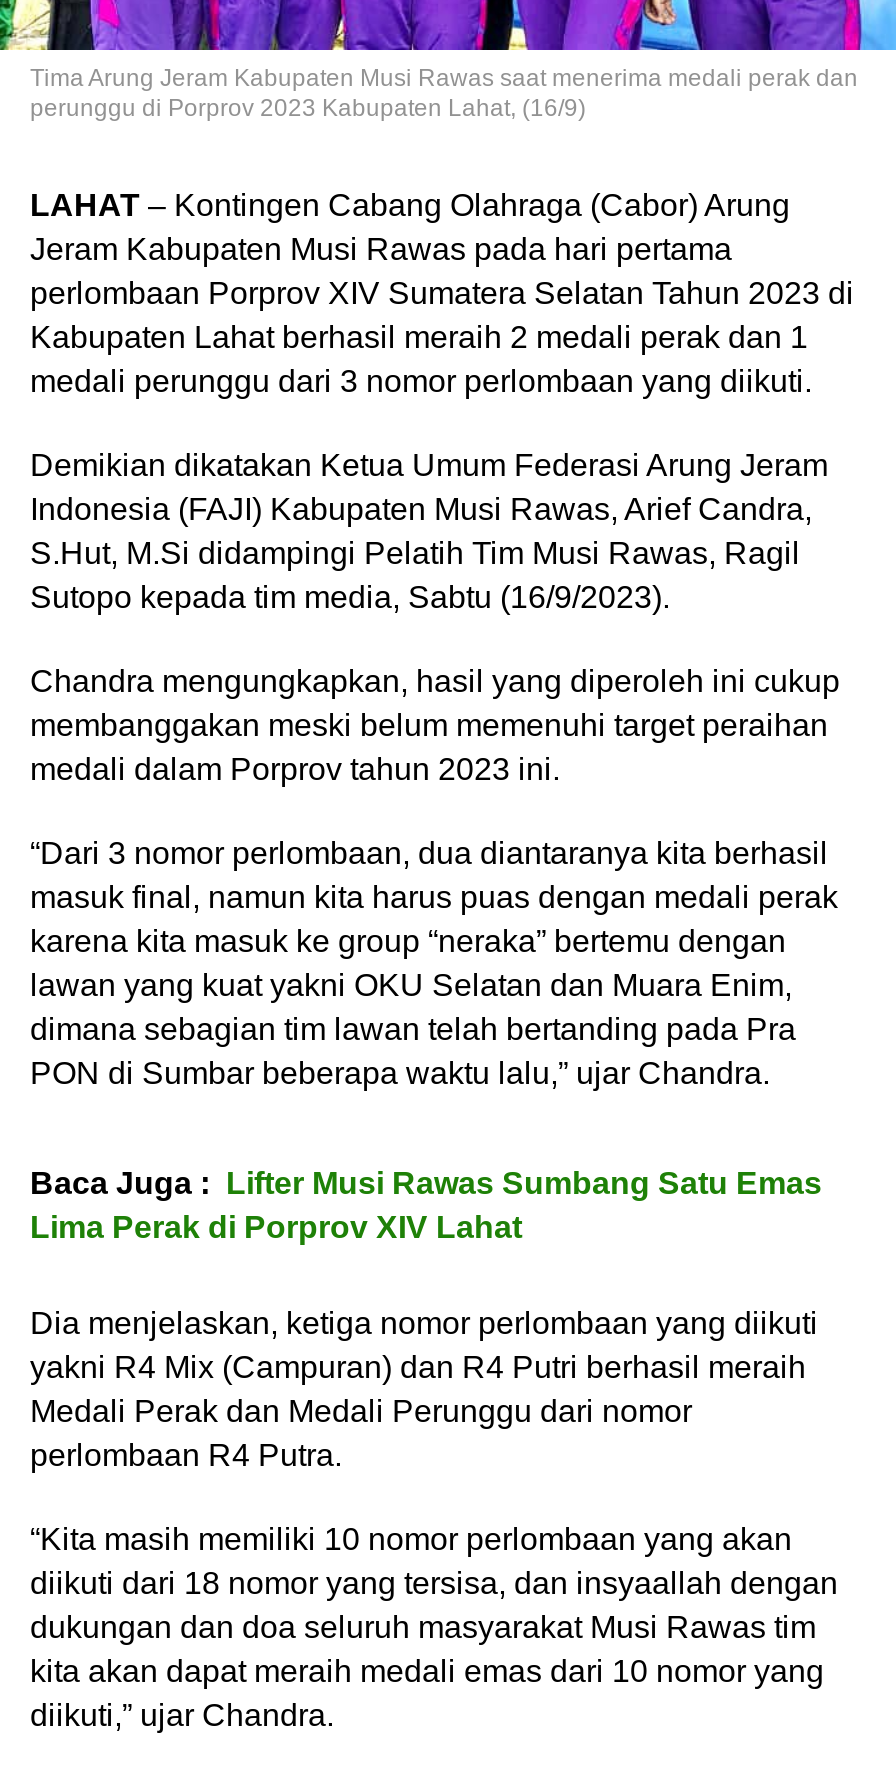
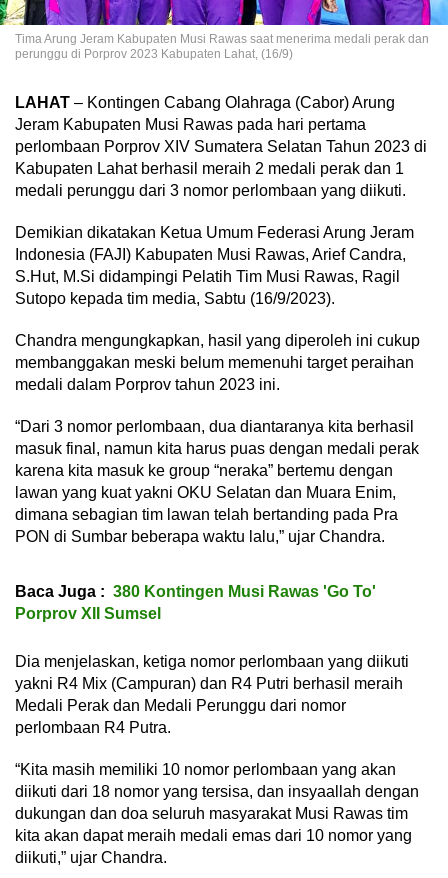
- Baca Juga : Lifter Musi Rawas Sumbang Satu Emas
- Lima Perak di Porprov XIV Lahat
+ Baca Juga : 380 Kontingen Musi Rawas 'Go To'
+ Porprov XII Sumsel
